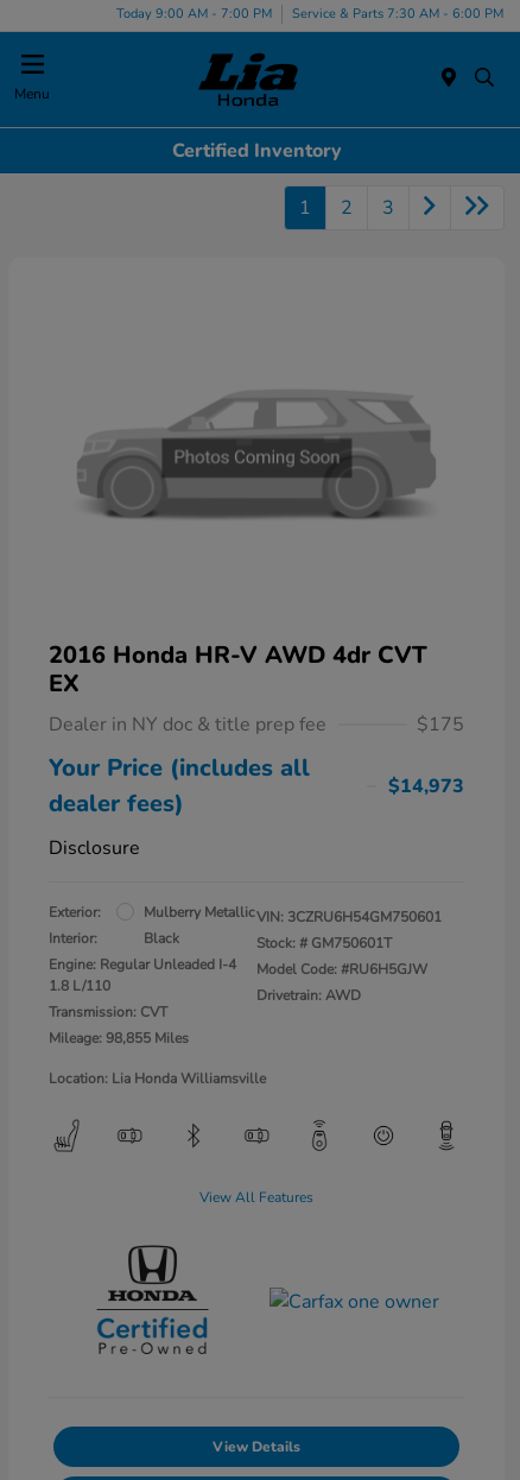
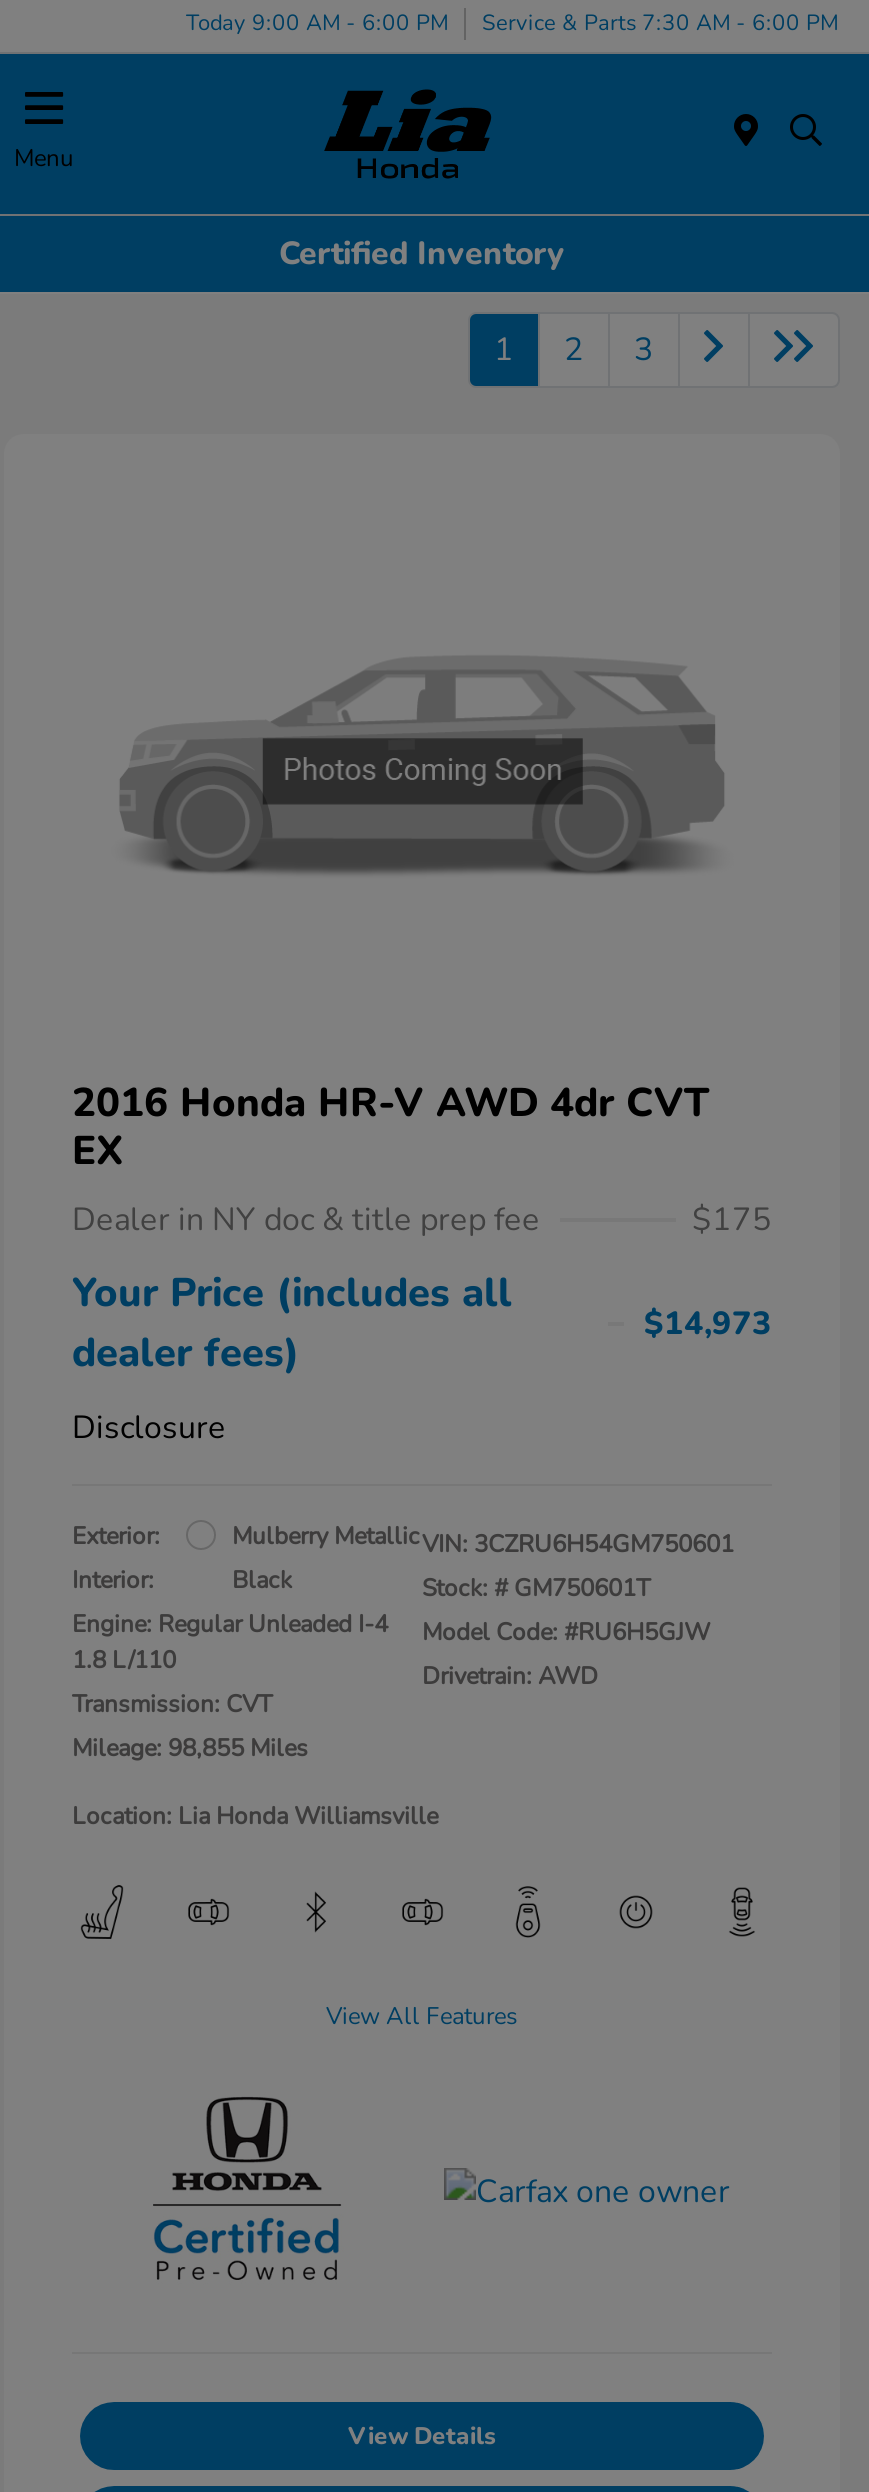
- Today 9:00 AM - 7:00 PM Service & Parts 7:30 AM - 6:00 PM
+ Today 9:00 AM - 6:00 PM Service & Parts 7:30 AM - 6:00 PM
